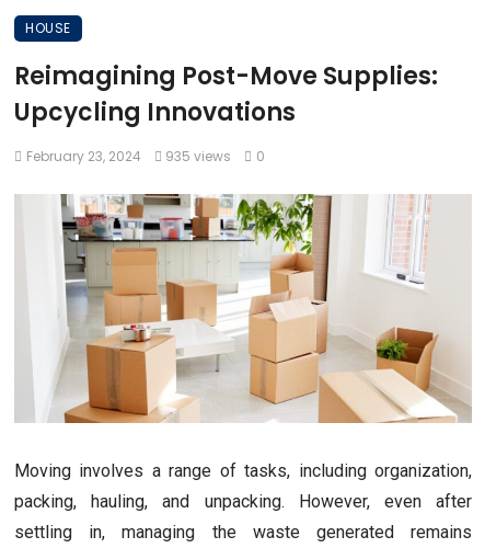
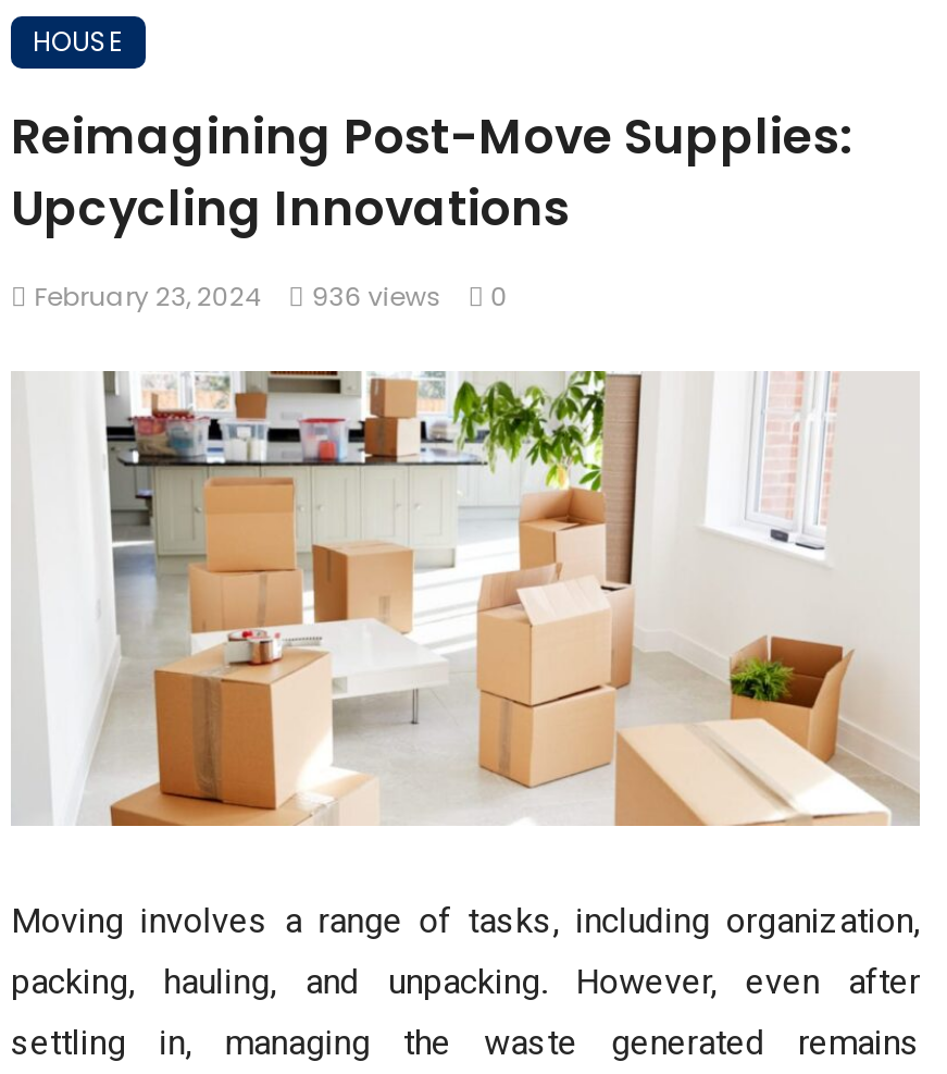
- February 23, 2024 935 views 0
+ February 23, 2024 936 views 0
